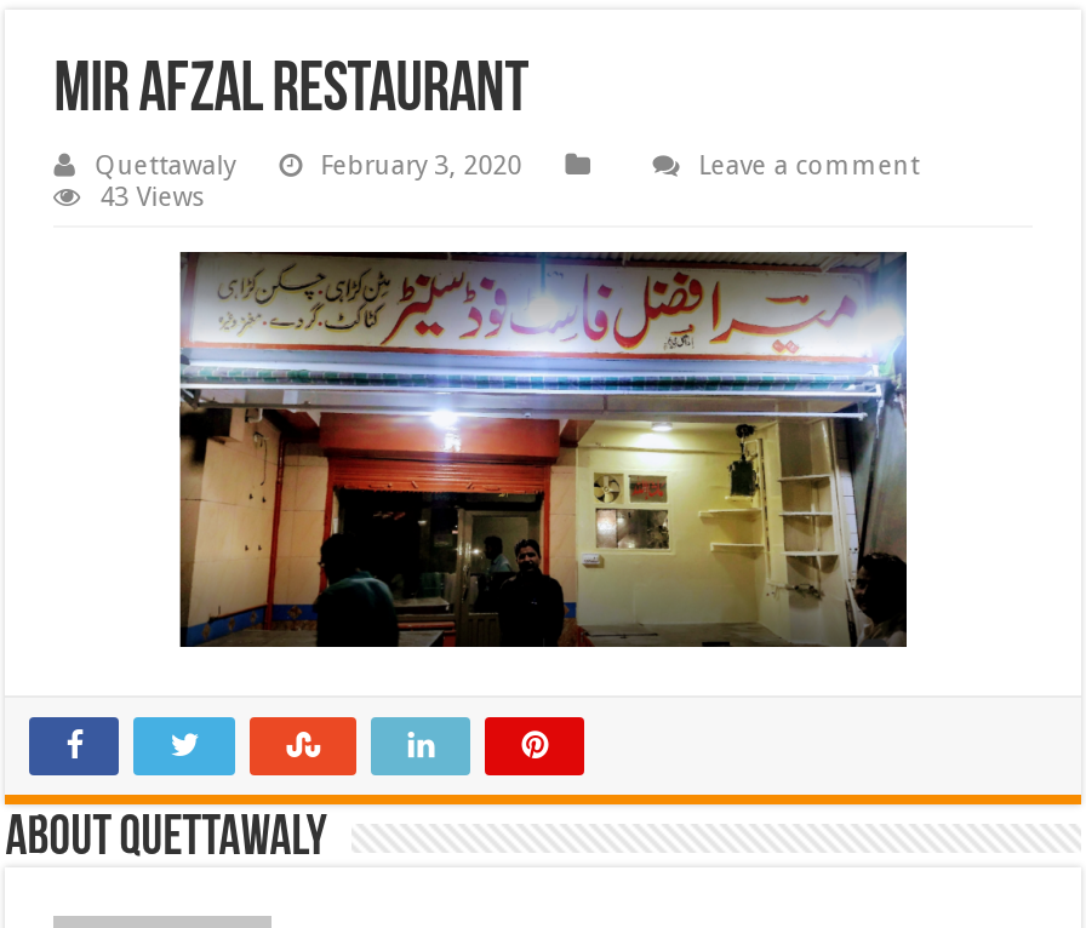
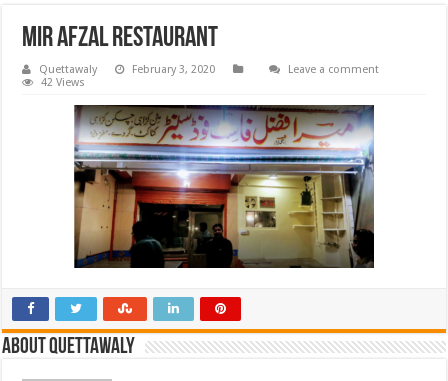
- 43 Views
+ 42 Views
